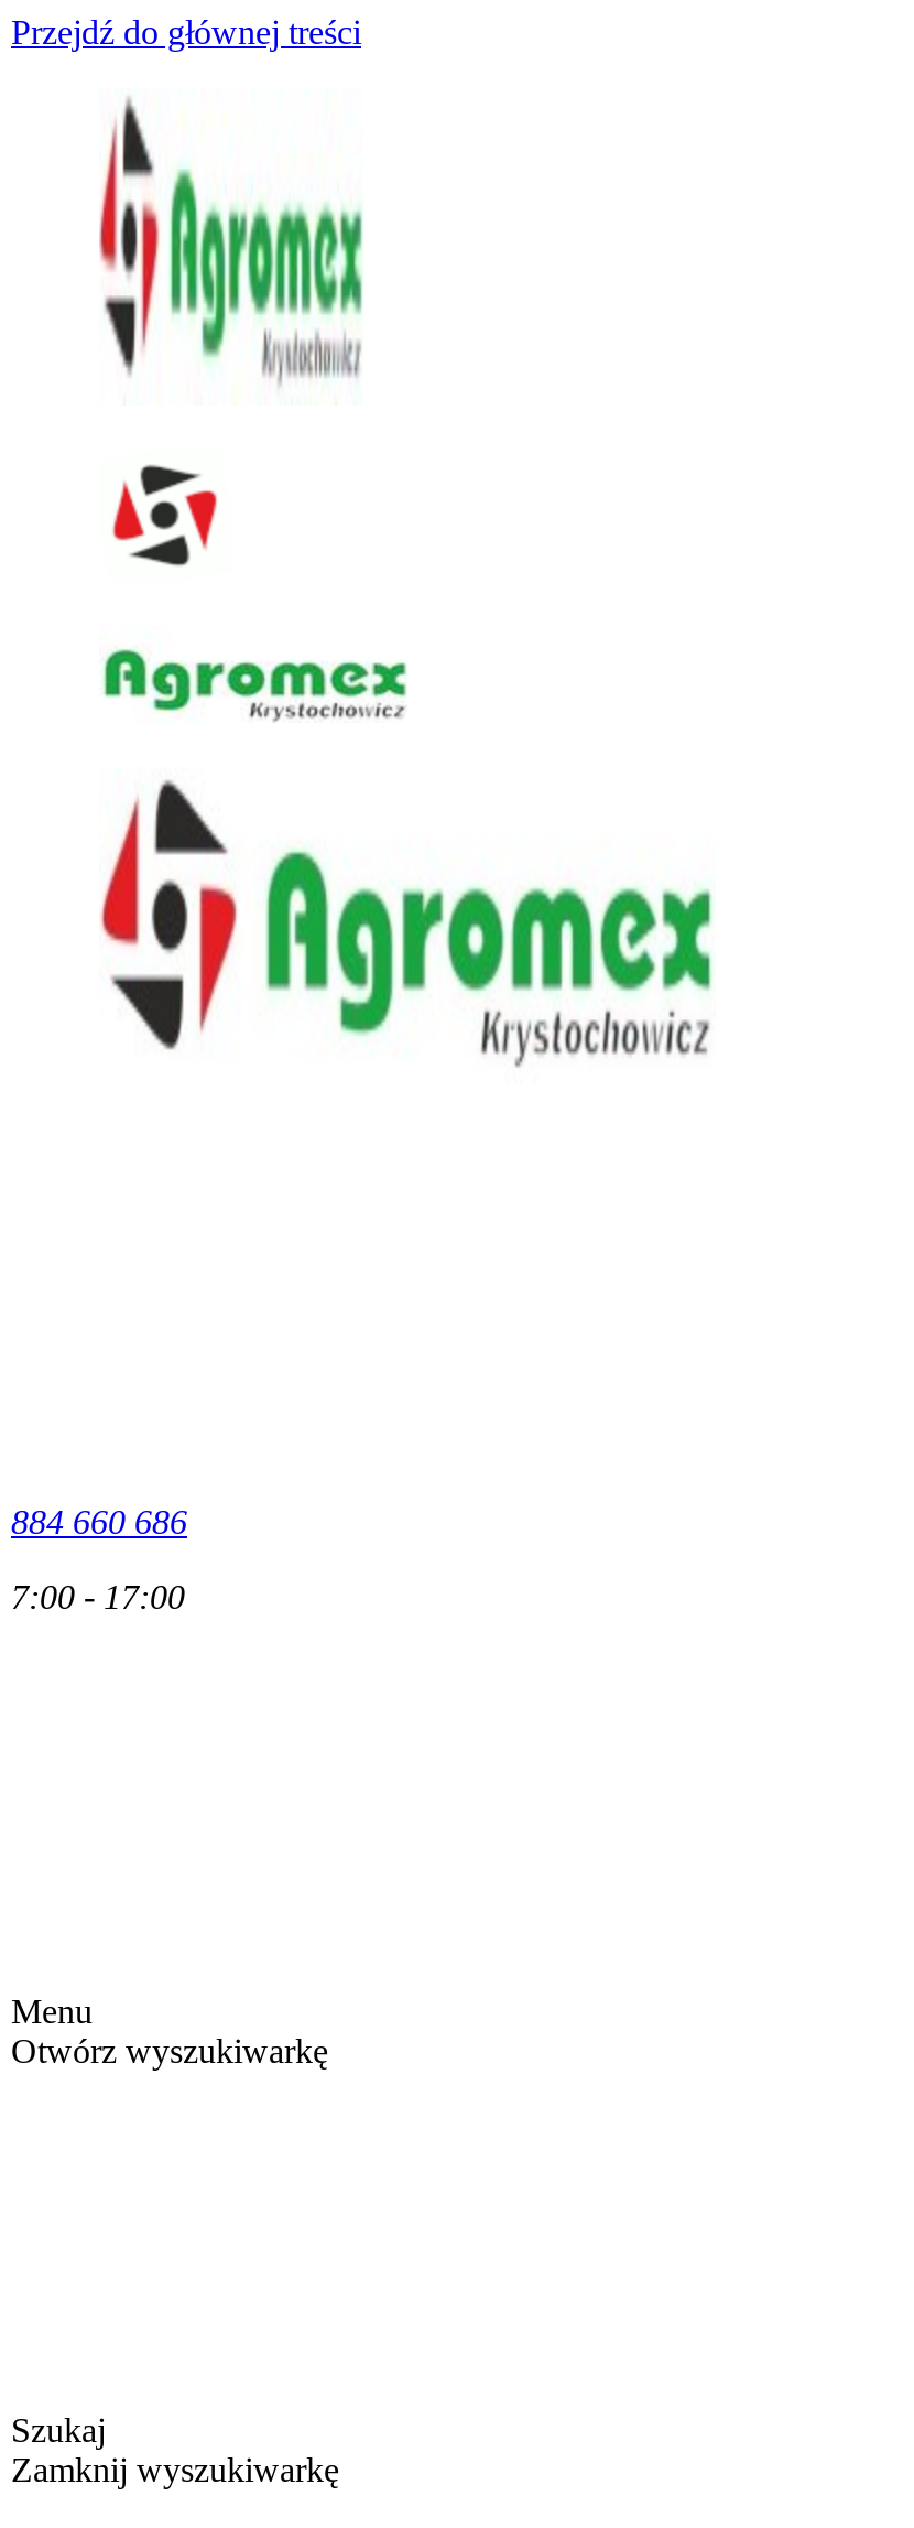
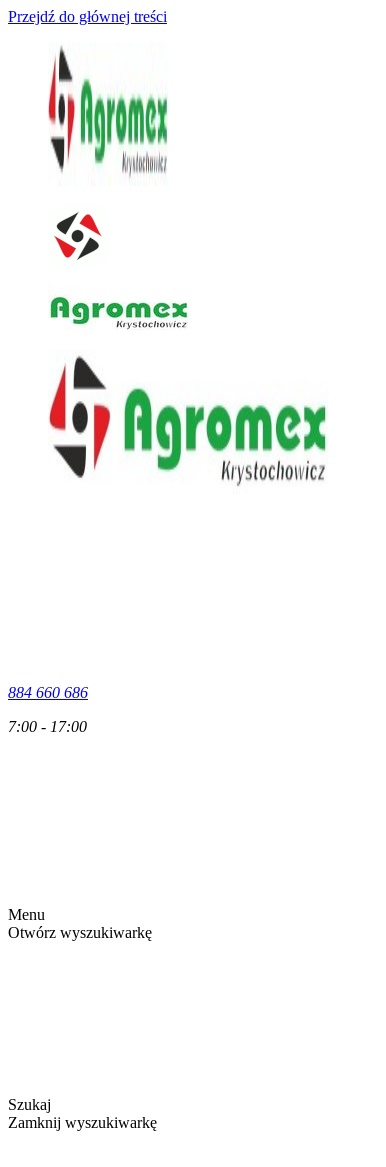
- [image]
+ [image]
